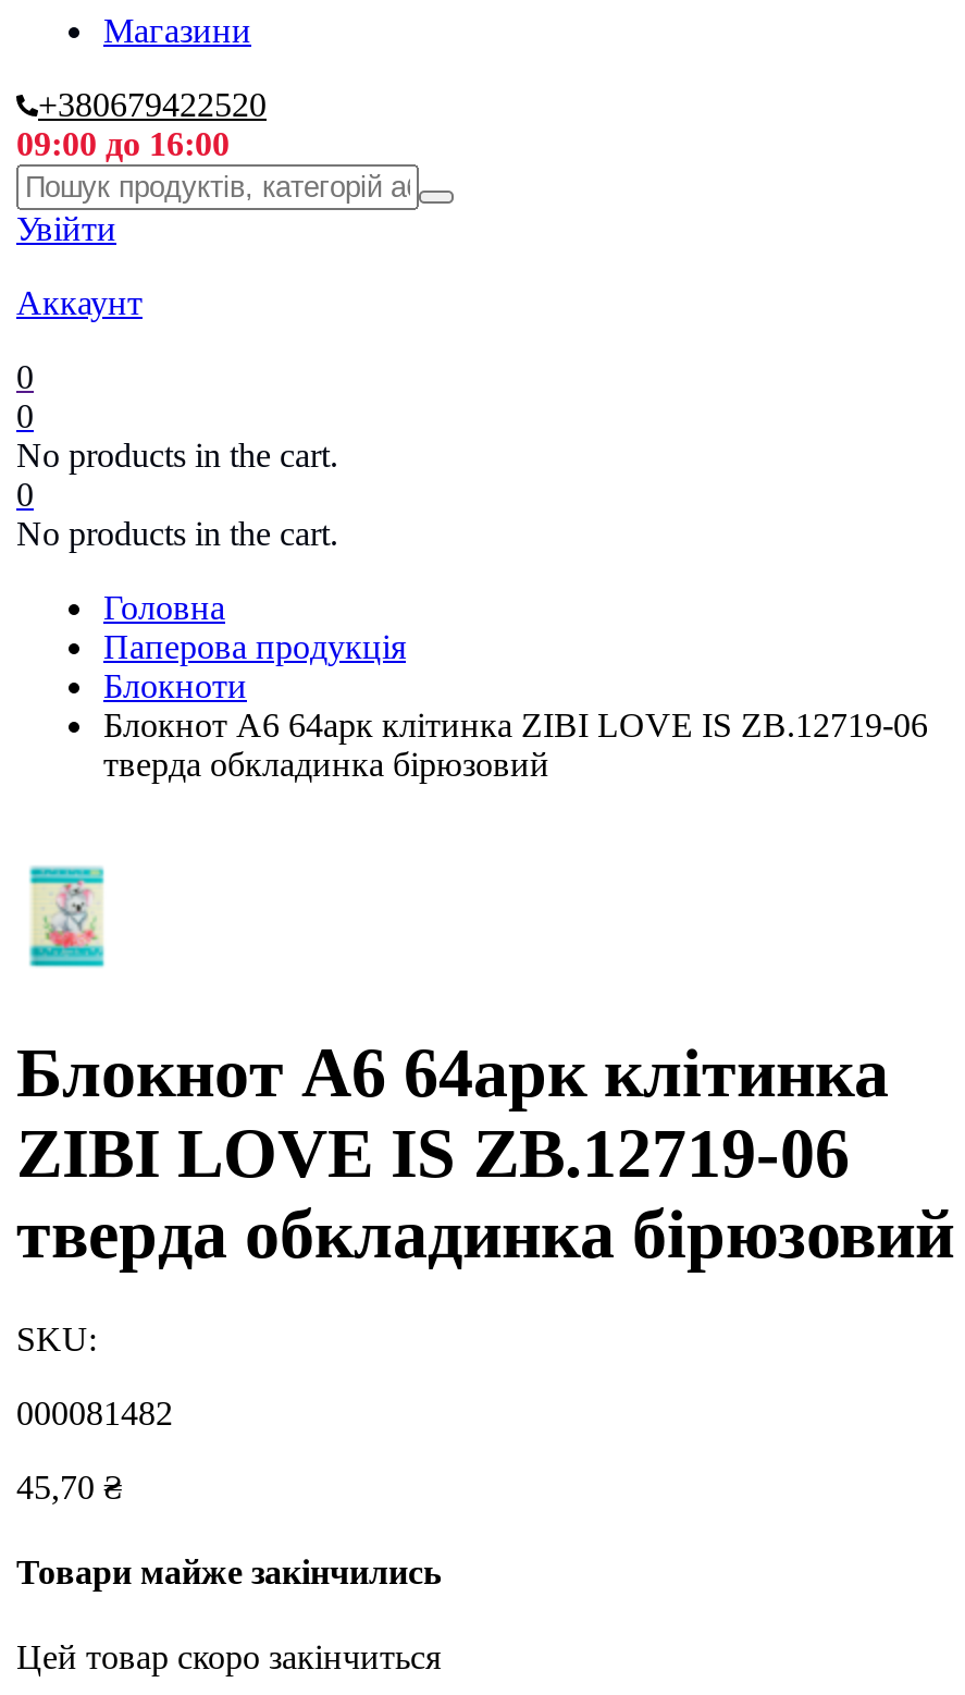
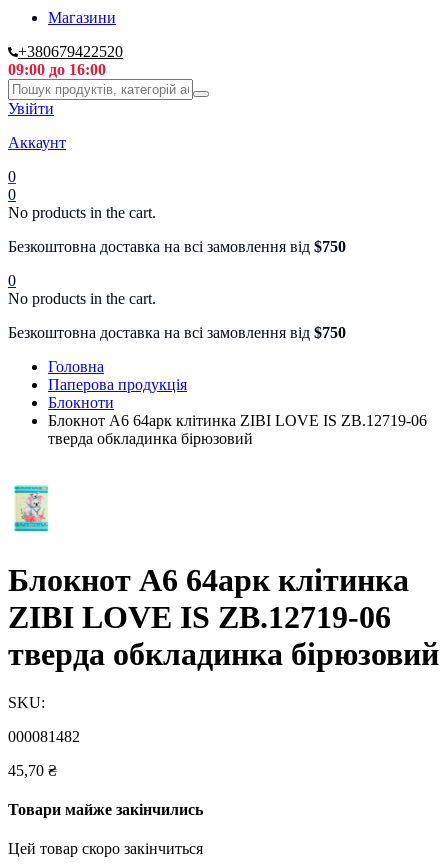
+ Безкоштовна доставка на всі замовлення від $750

+ Безкоштовна доставка на всі замовлення від $750
